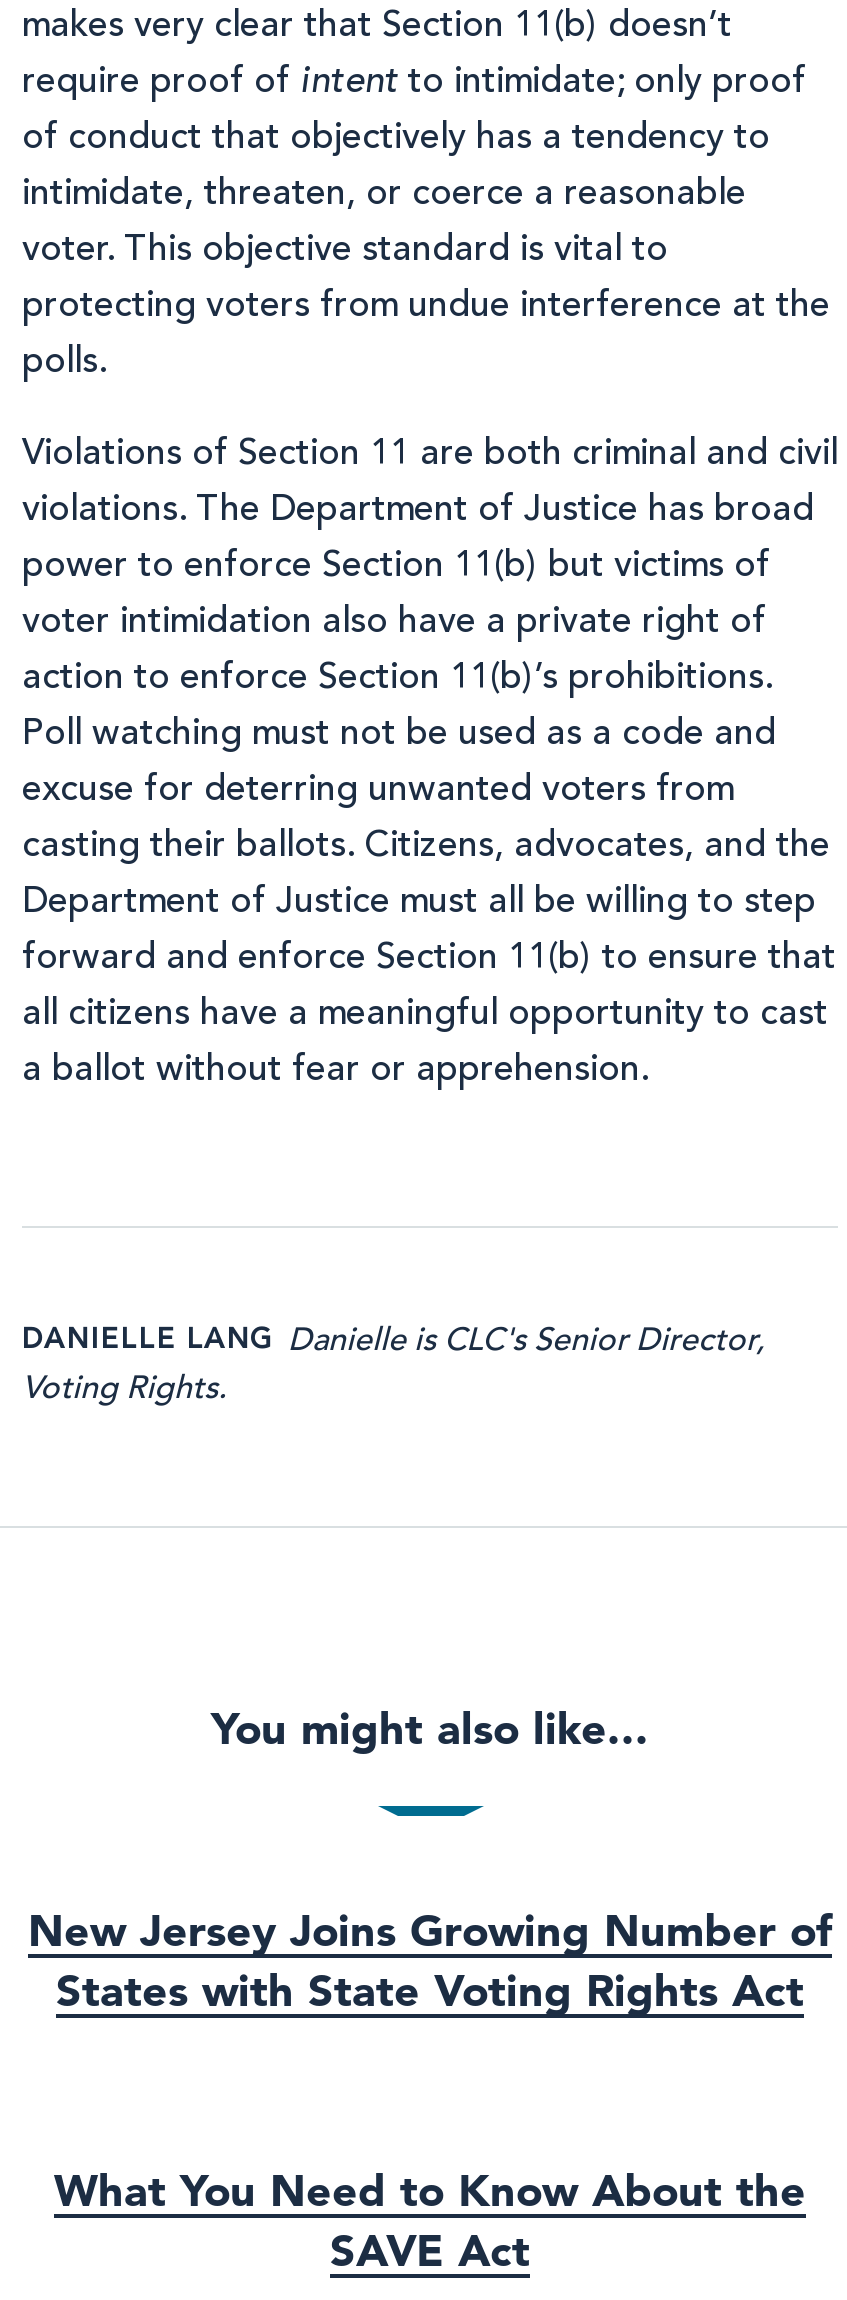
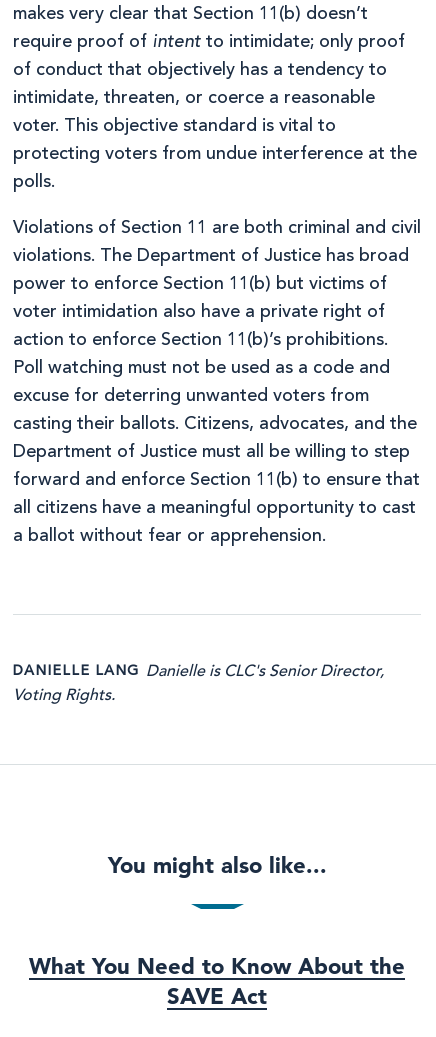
- New Jersey Joins Growing Number of
- States with State Voting Rights Act
